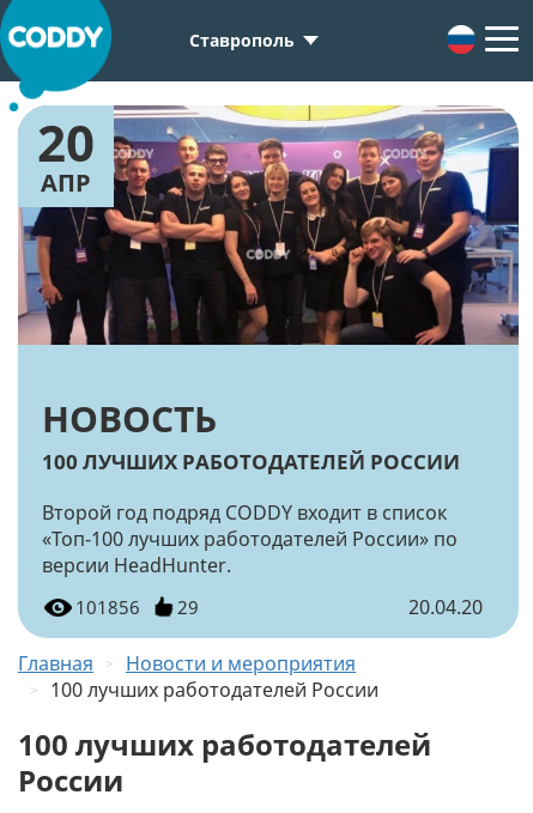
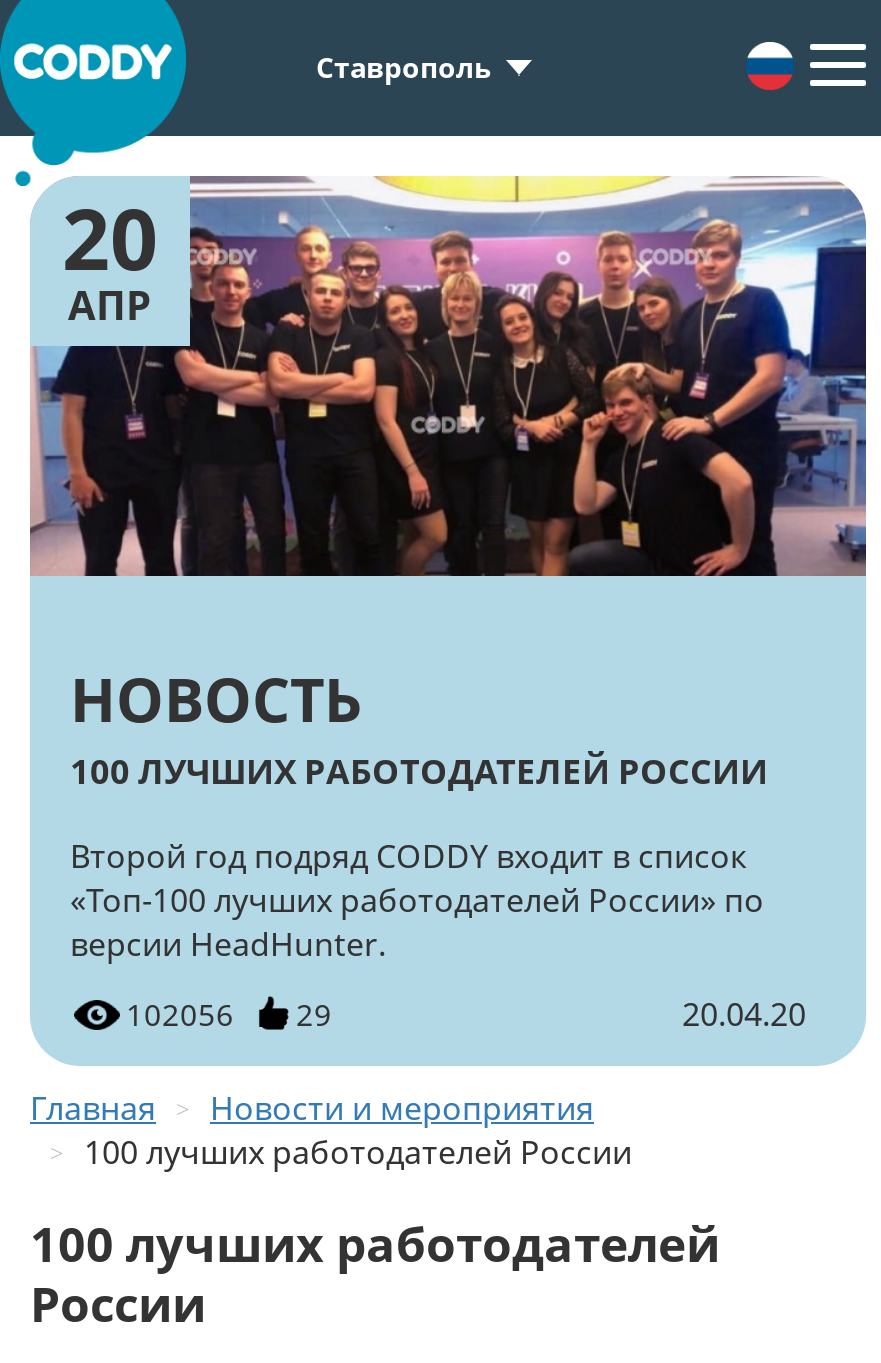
- 101856 29
+ 102056 29
